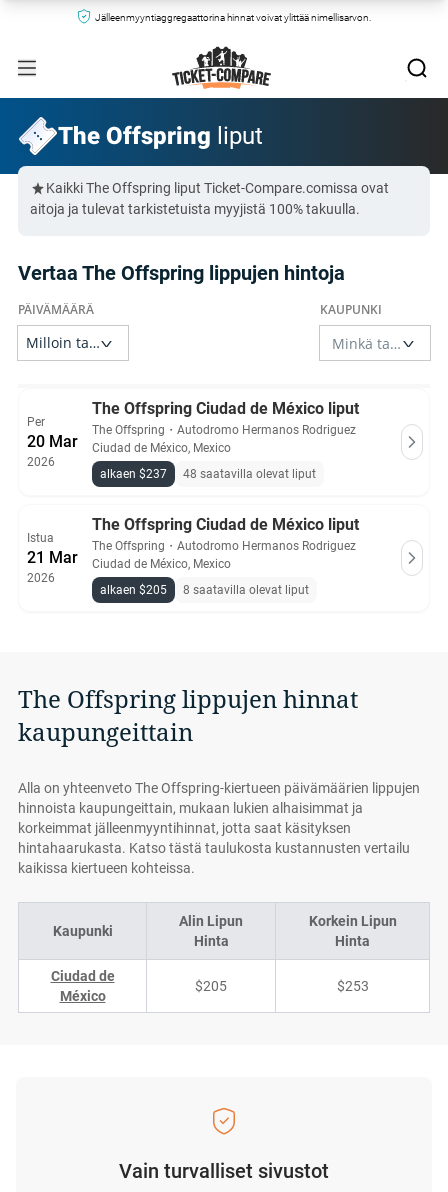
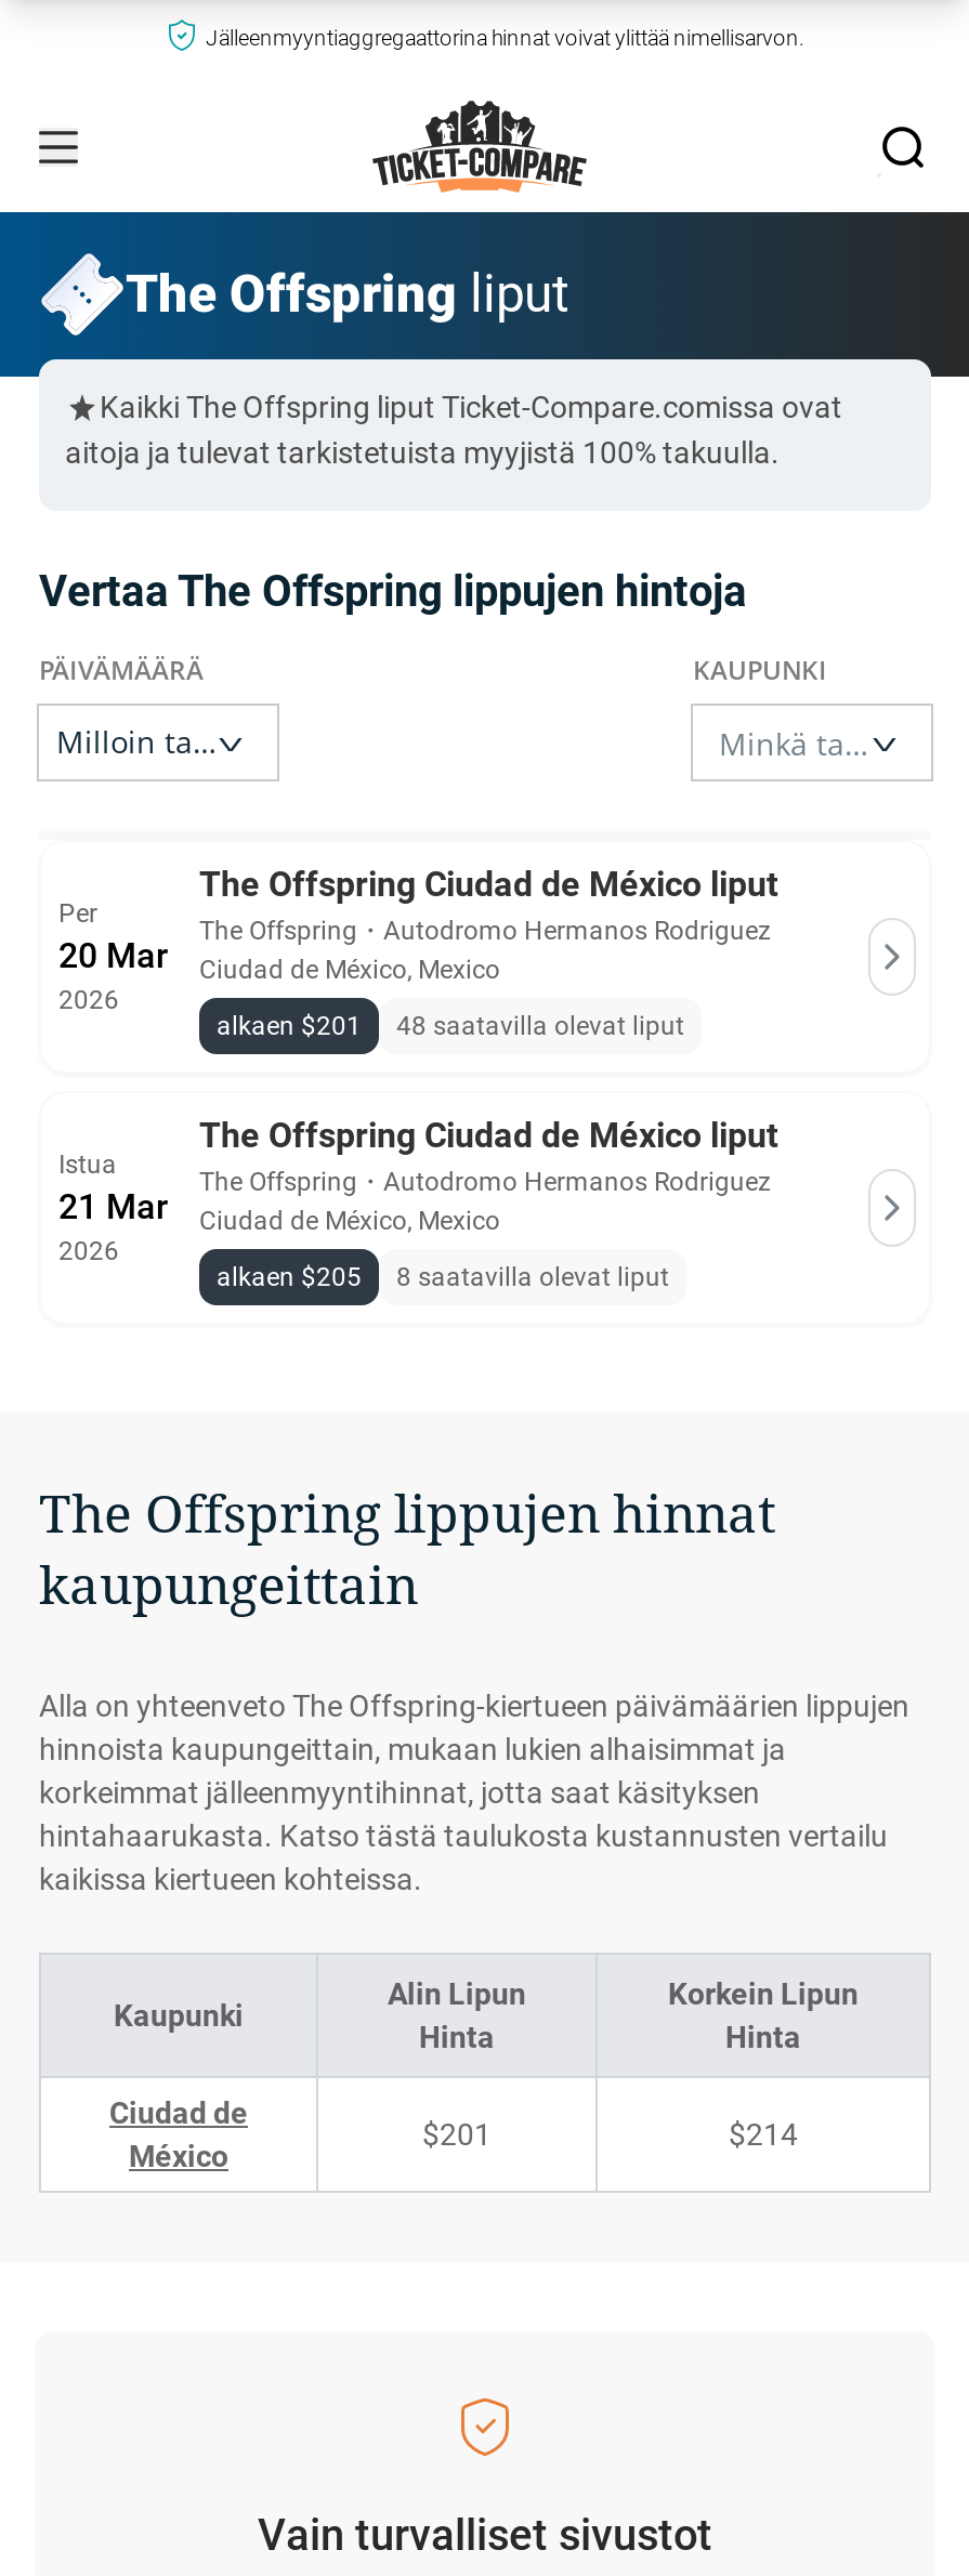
- alkaen $237 48 saatavilla olevat liput
+ alkaen $201 48 saatavilla olevat liput

- $205
+ $201

- $253
+ $214
